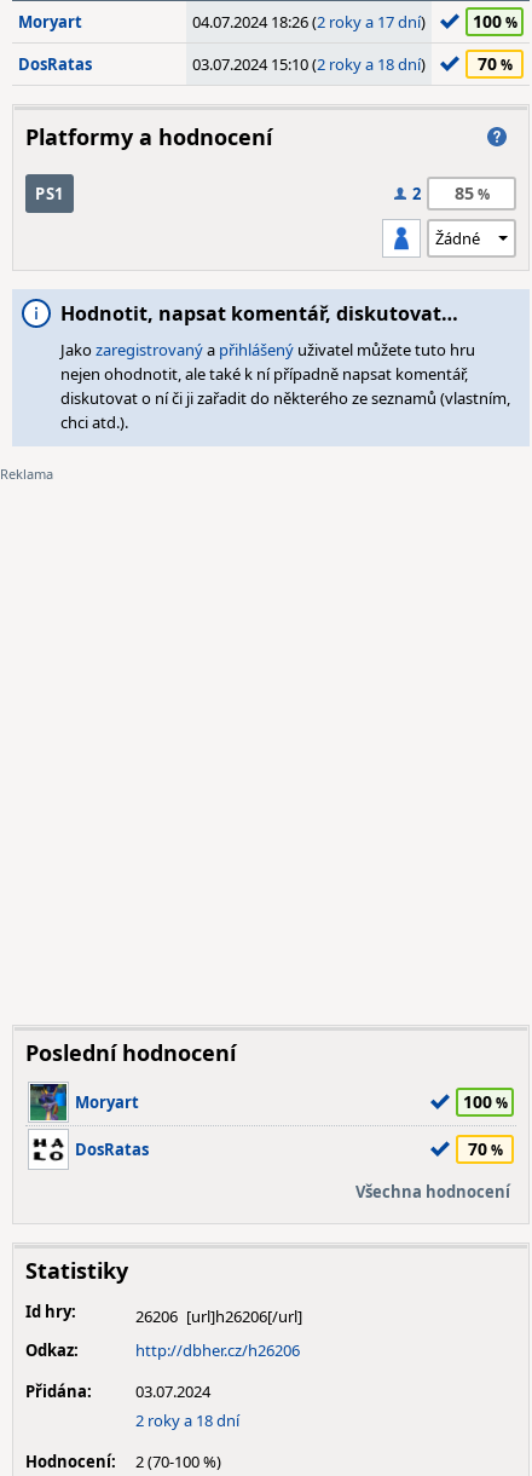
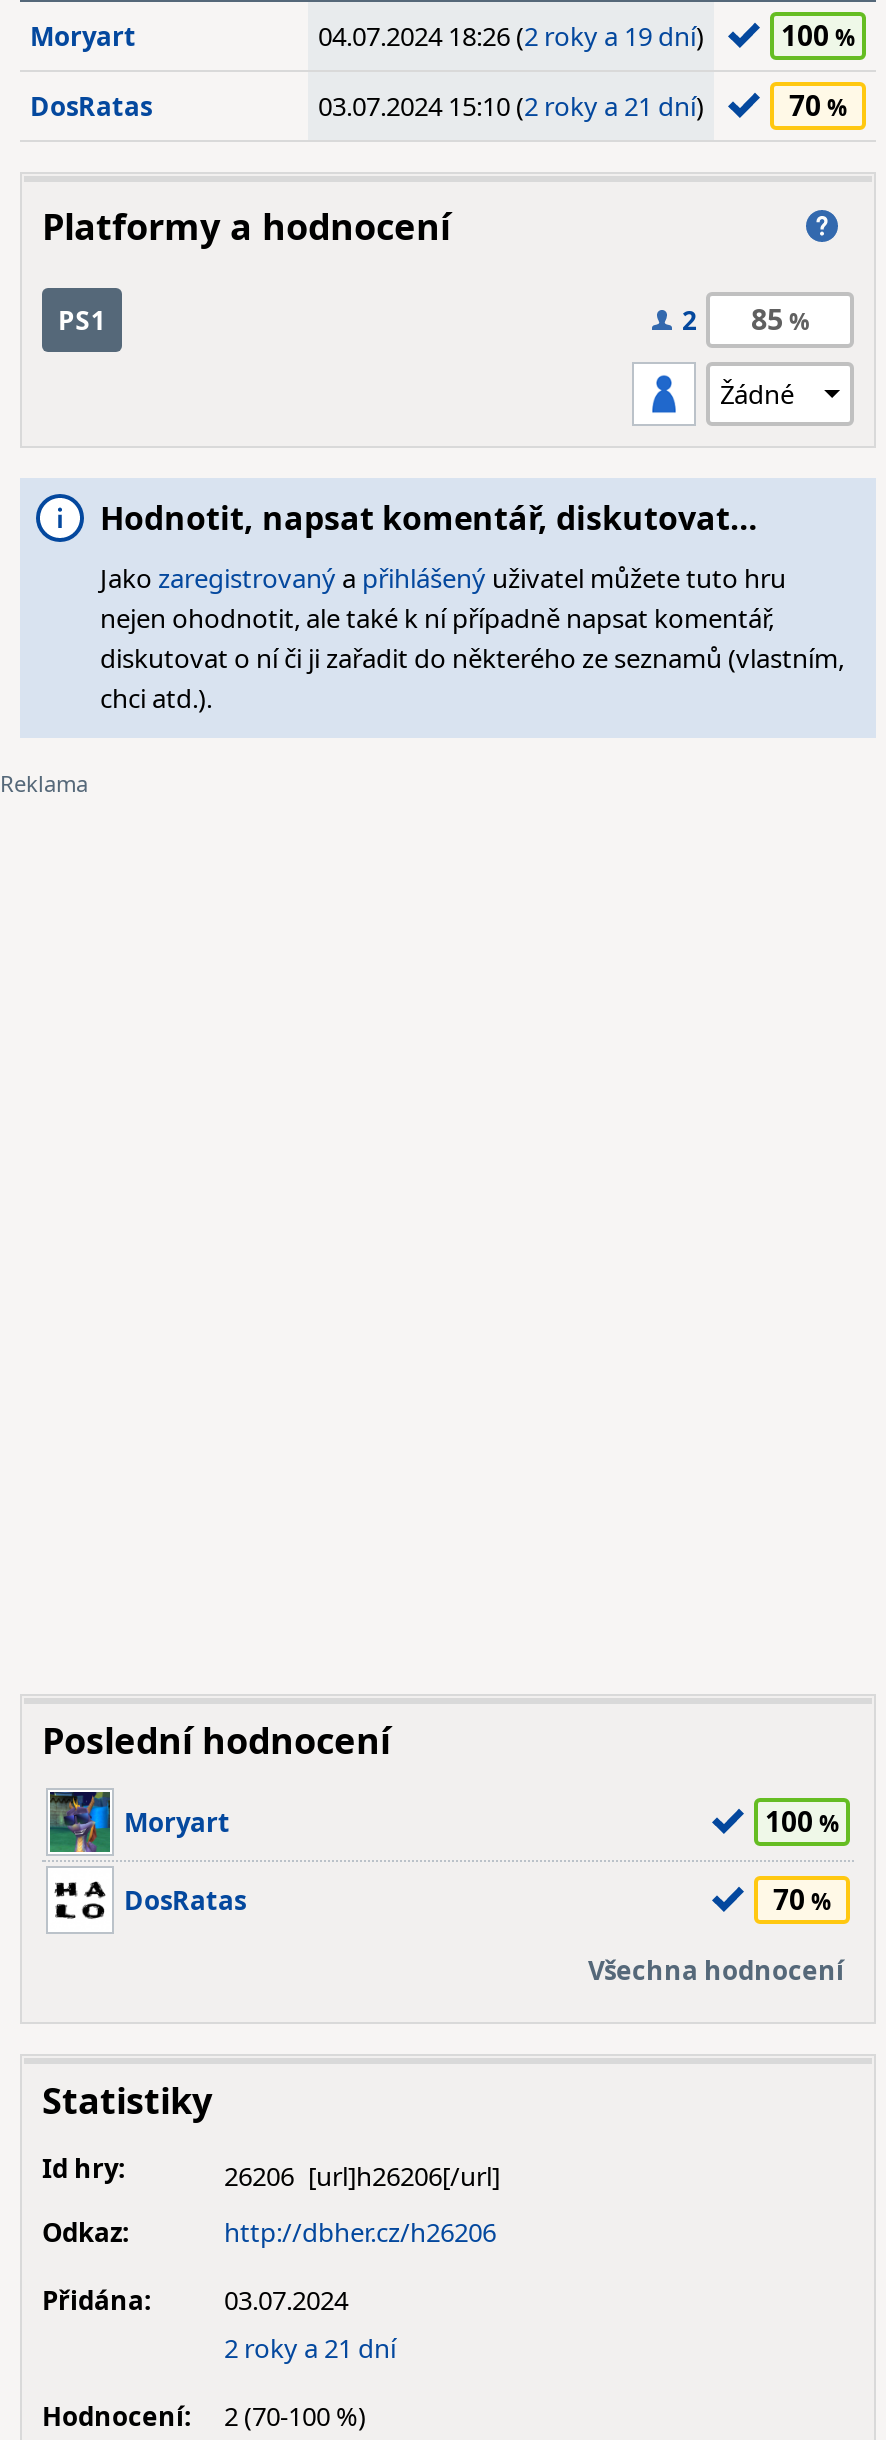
- 04.07.2024 18:26 (2 roky a 17 dní)
+ 04.07.2024 18:26 (2 roky a 19 dní)

- 03.07.2024 15:10 (2 roky a 18 dní)
+ 03.07.2024 15:10 (2 roky a 21 dní)

- 2 roky a 18 dní
+ 2 roky a 21 dní
